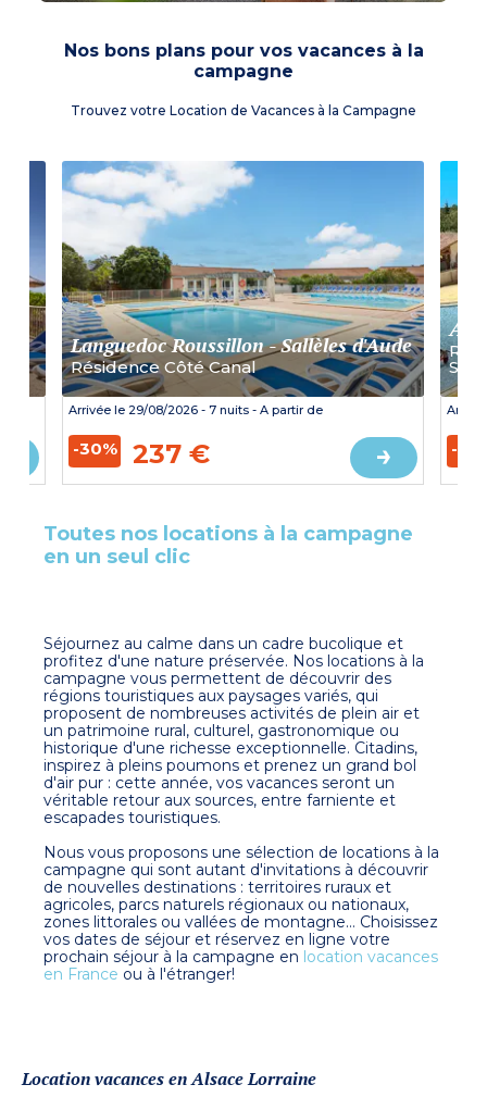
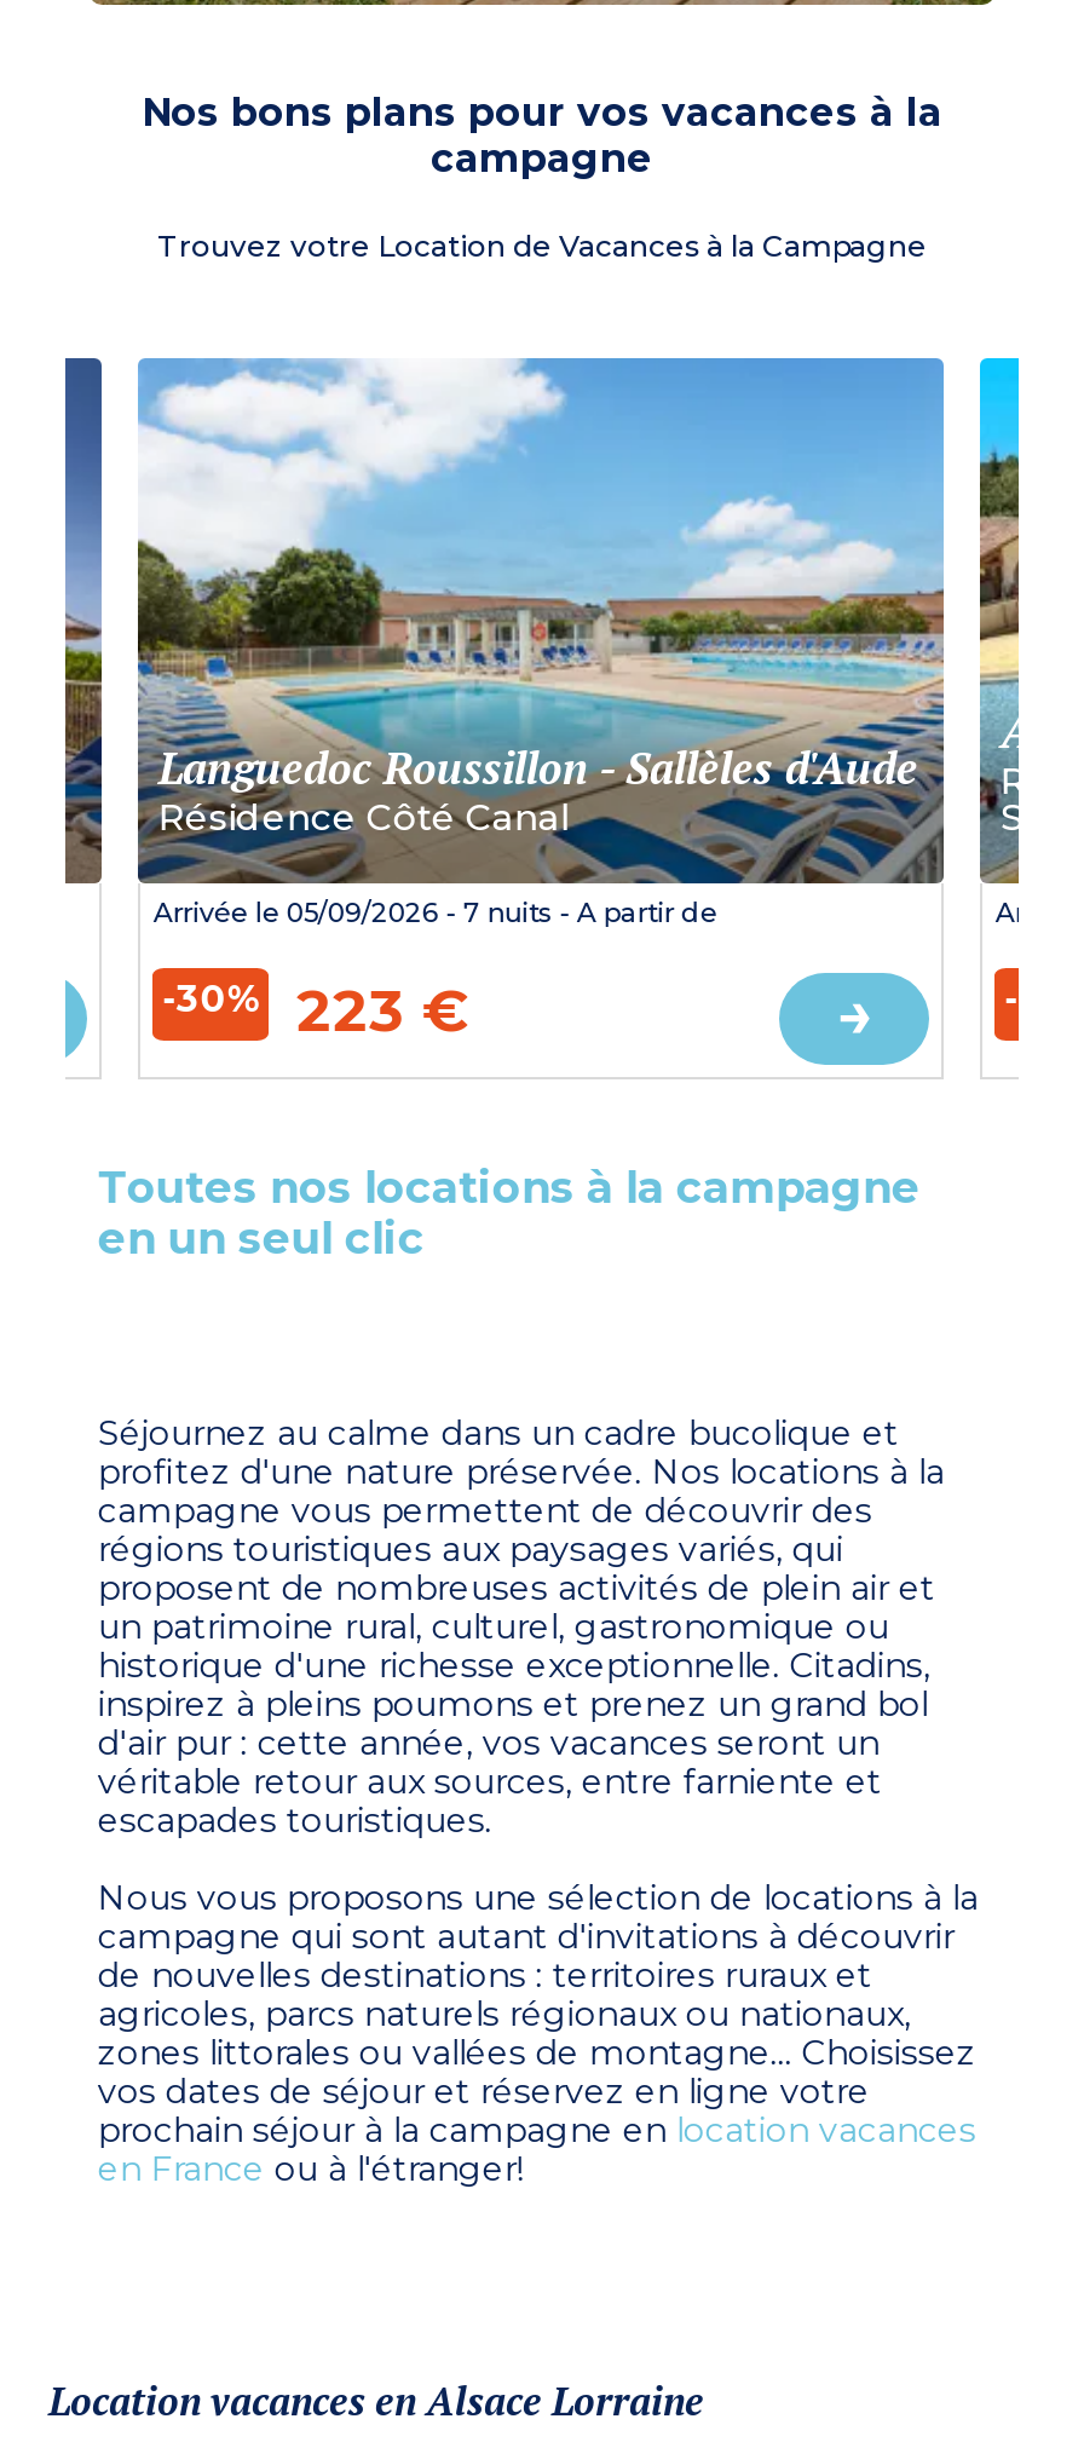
- Arrivée le 29/08/2026 - 7 nuits - A partir de
+ Arrivée le 05/09/2026 - 7 nuits - A partir de

- -30% 237 €
+ -30% 223 €
